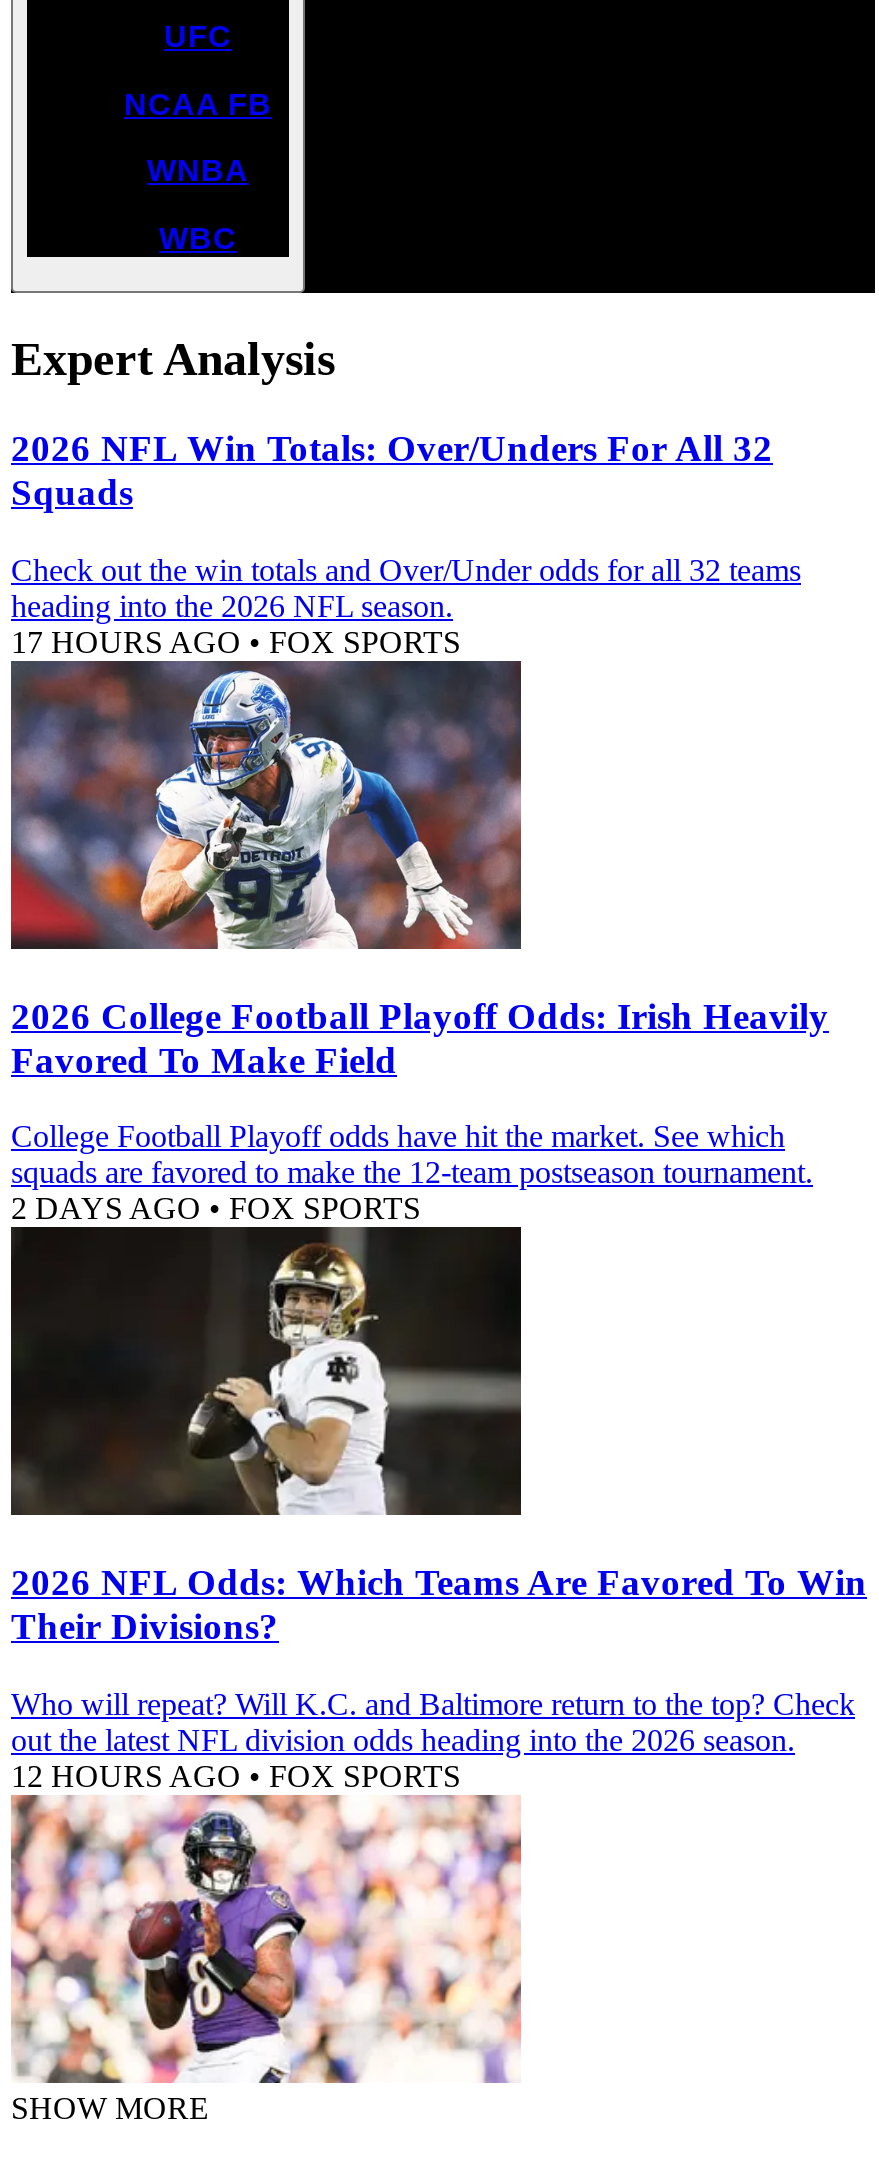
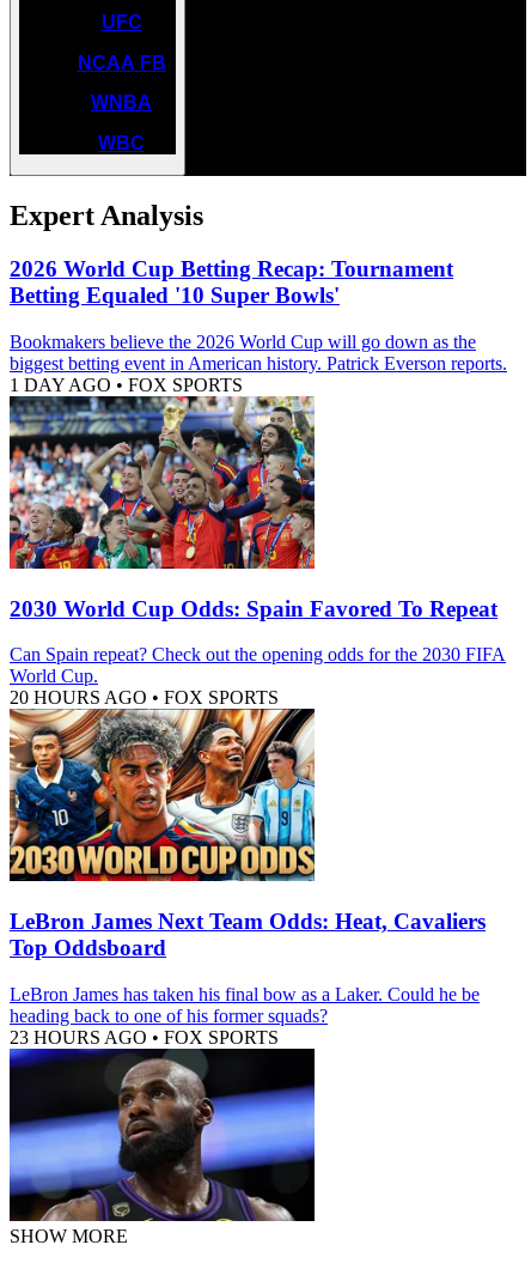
- 2026 NFL Win Totals: Over/Unders For All 32
- Squads
+ 2026 World Cup Betting Recap: Tournament
+ Betting Equaled '10 Super Bowls'

- Check out the win totals and Over/Under odds for all 32 teams
- heading into the 2026 NFL season.
- 17 HOURS AGO • FOX SPORTS
+ Bookmakers believe the 2026 World Cup will go down as the
+ biggest betting event in American history. Patrick Everson reports.
+ 1 DAY AGO • FOX SPORTS

- [image]
- 2026 College Football Playoff Odds: Irish Heavily
- Favored To Make Field
+ [image]
+ 2030 World Cup Odds: Spain Favored To Repeat

- College Football Playoff odds have hit the market. See which
- squads are favored to make the 12-team postseason tournament.
- 2 DAYS AGO • FOX SPORTS
+ Can Spain repeat? Check out the opening odds for the 2030 FIFA
+ World Cup.
+ 20 HOURS AGO • FOX SPORTS

- [image]
- 2026 NFL Odds: Which Teams Are Favored To Win
- Their Divisions?
+ [image]
+ LeBron James Next Team Odds: Heat, Cavaliers
+ Top Oddsboard

- Who will repeat? Will K.C. and Baltimore return to the top? Check
- out the latest NFL division odds heading into the 2026 season.
- 12 HOURS AGO • FOX SPORTS
+ LeBron James has taken his final bow as a Laker. Could he be
+ heading back to one of his former squads?
+ 23 HOURS AGO • FOX SPORTS

- [image]
+ [image]
